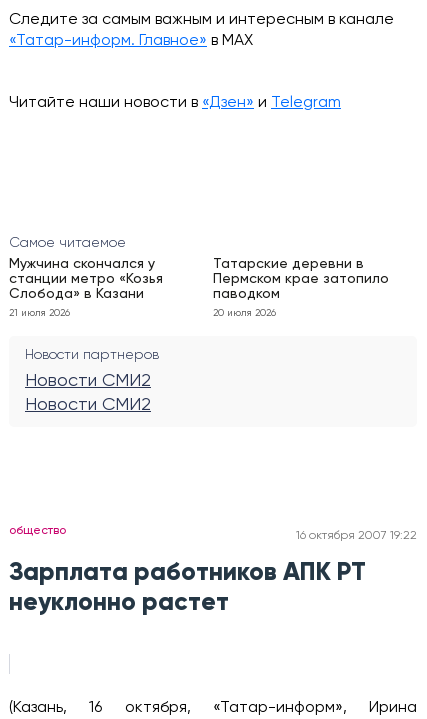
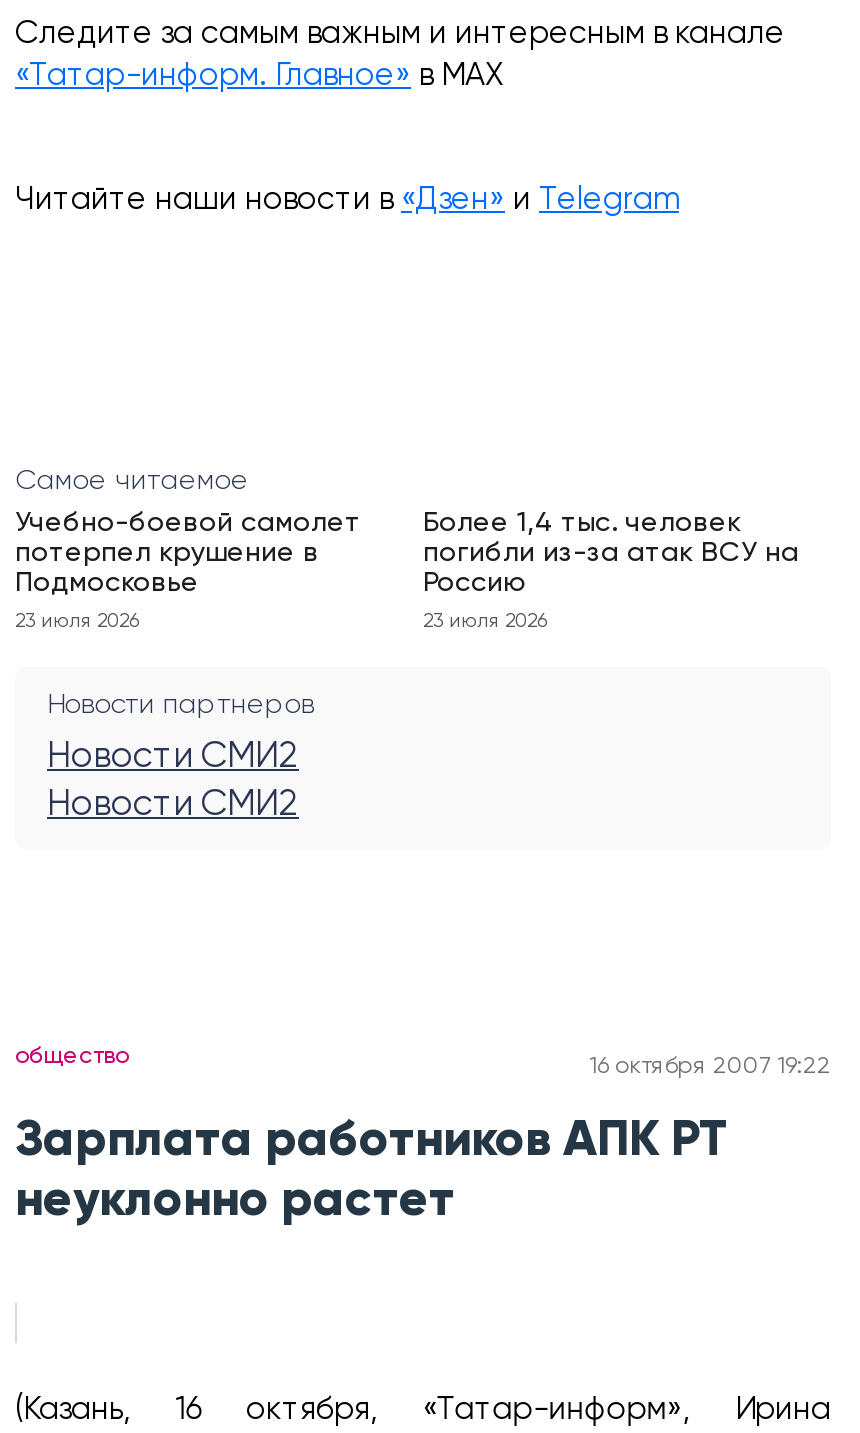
- Мужчина скончался у
- станции метро «Козья
- Слобода» в Казани
+ Учебно-боевой самолет
+ потерпел крушение в
+ Подмосковье

- Татарские деревни в
- Пермском крае затопило
- паводком
+ Более 1,4 тыс. человек
+ погибли из-за атак ВСУ на
+ Россию

- 21 июля 2026
+ 23 июля 2026

- 20 июля 2026
+ 23 июля 2026
